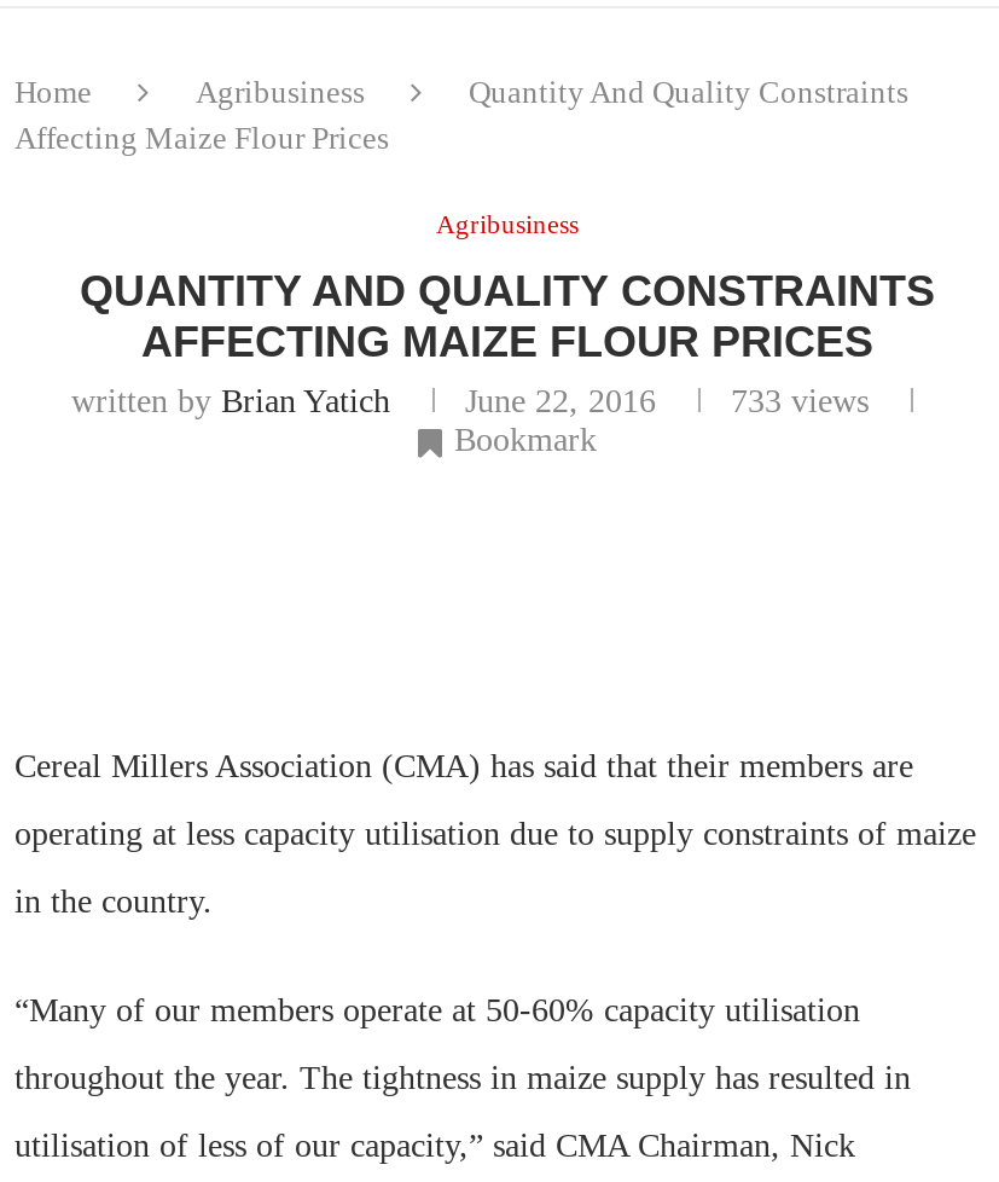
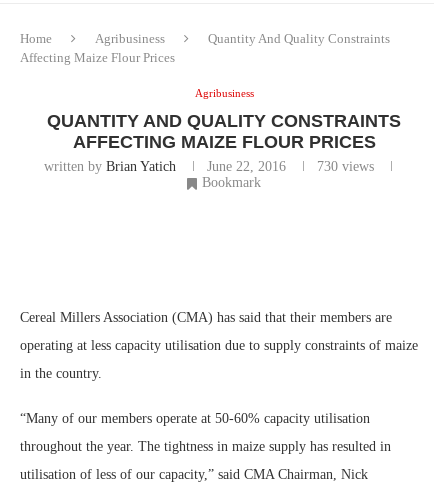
- 733 views
+ 730 views
